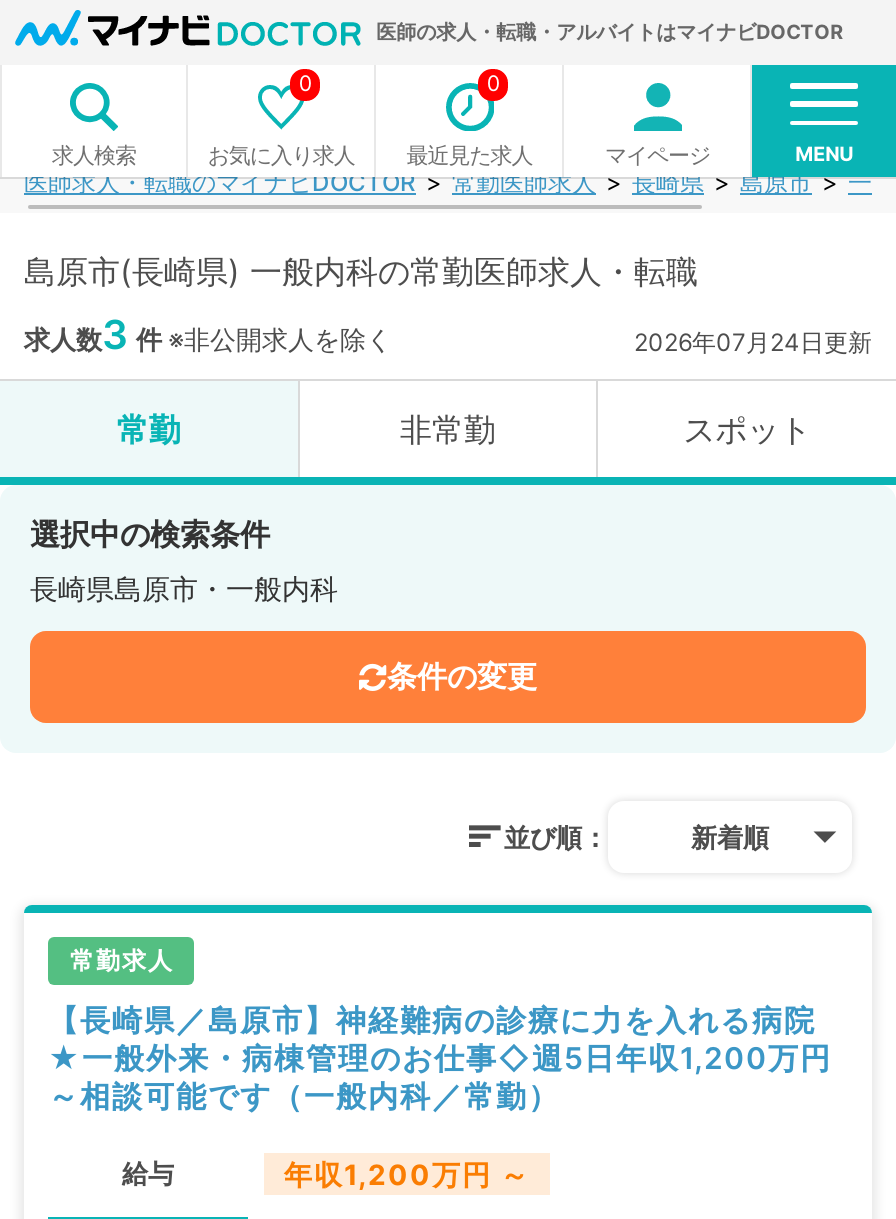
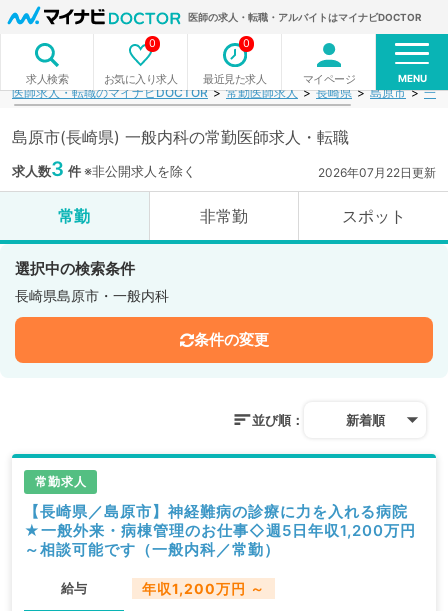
- 2026年07月24日更新
+ 2026年07月22日更新
